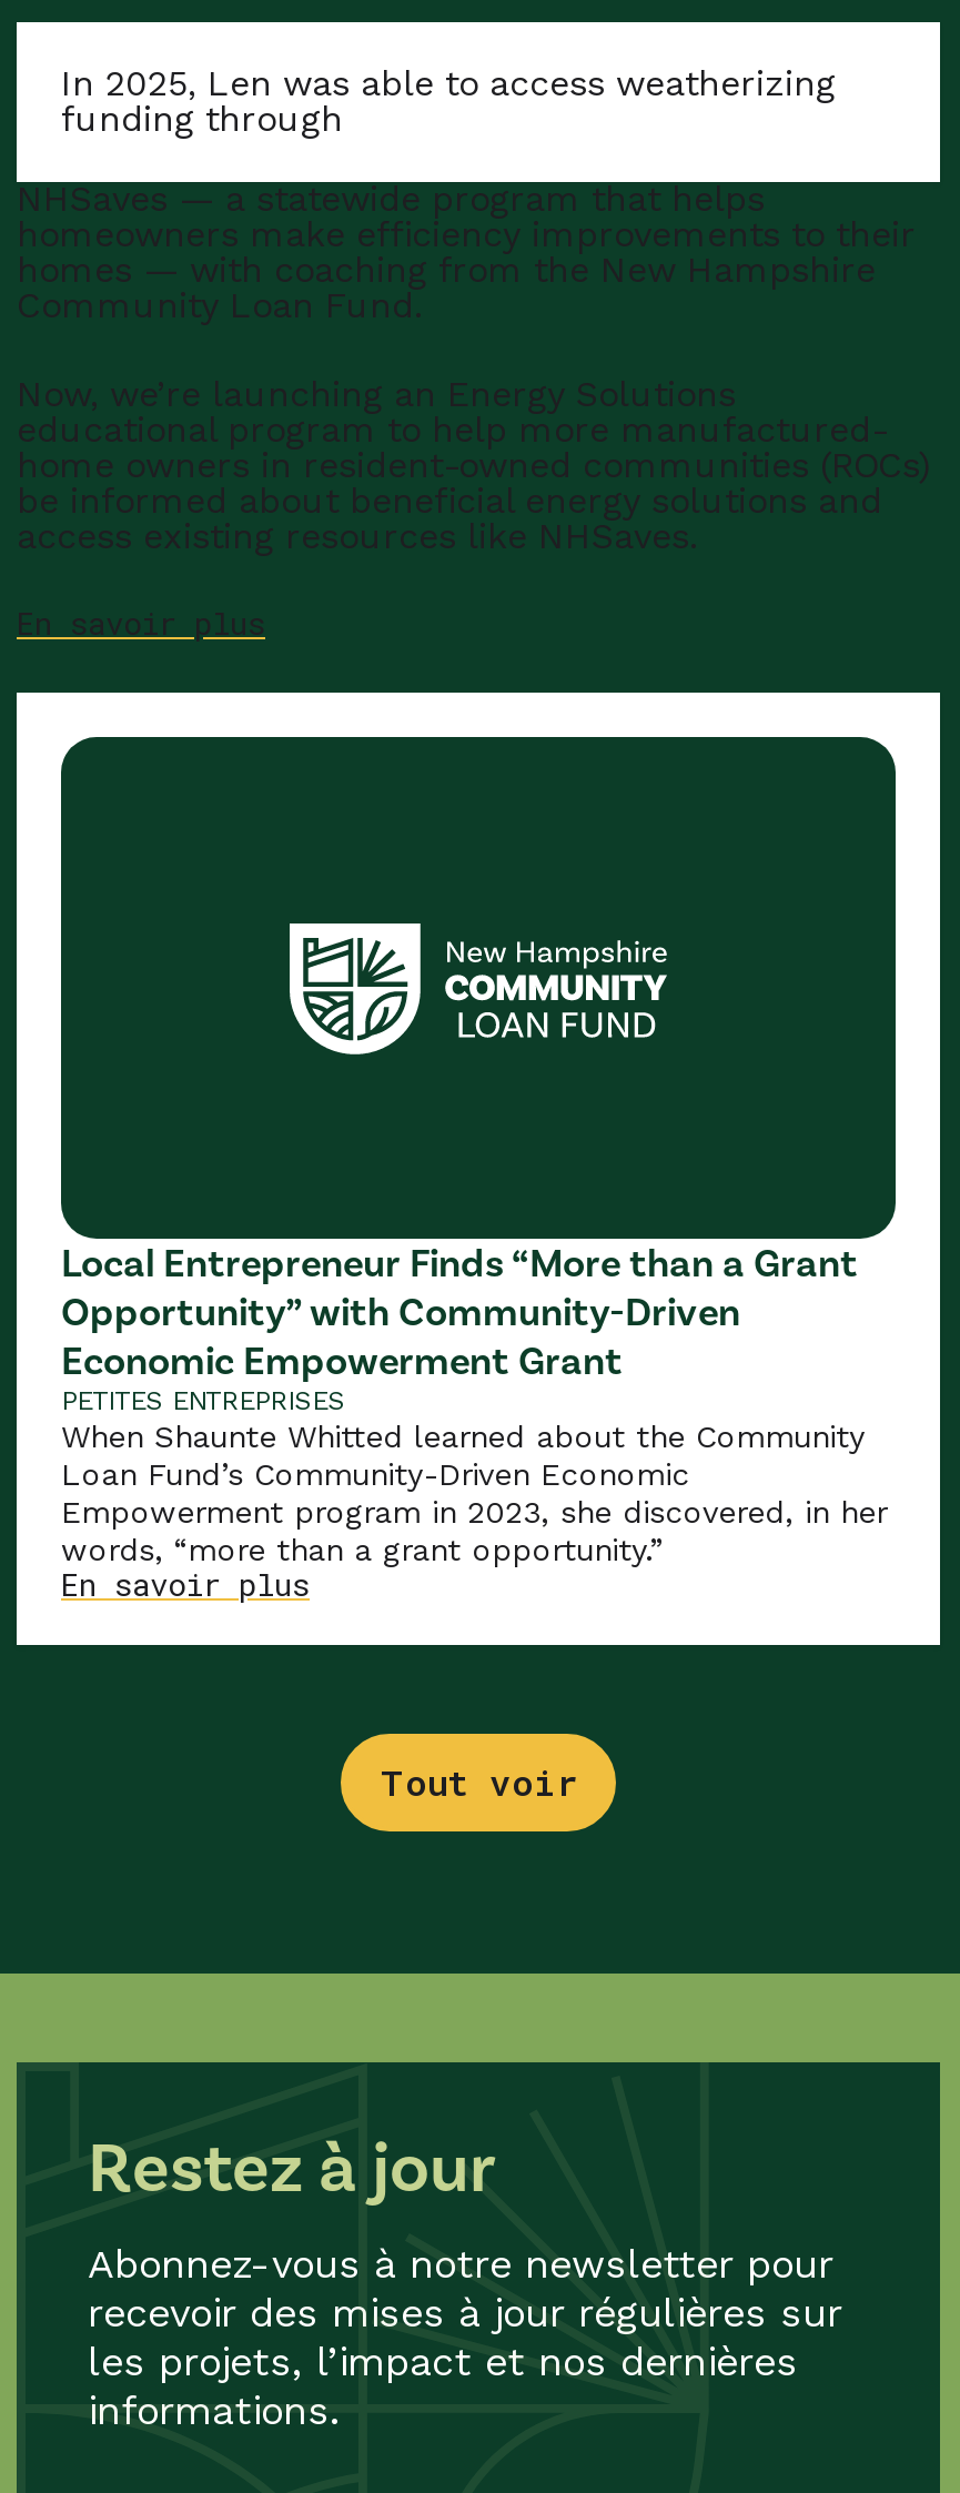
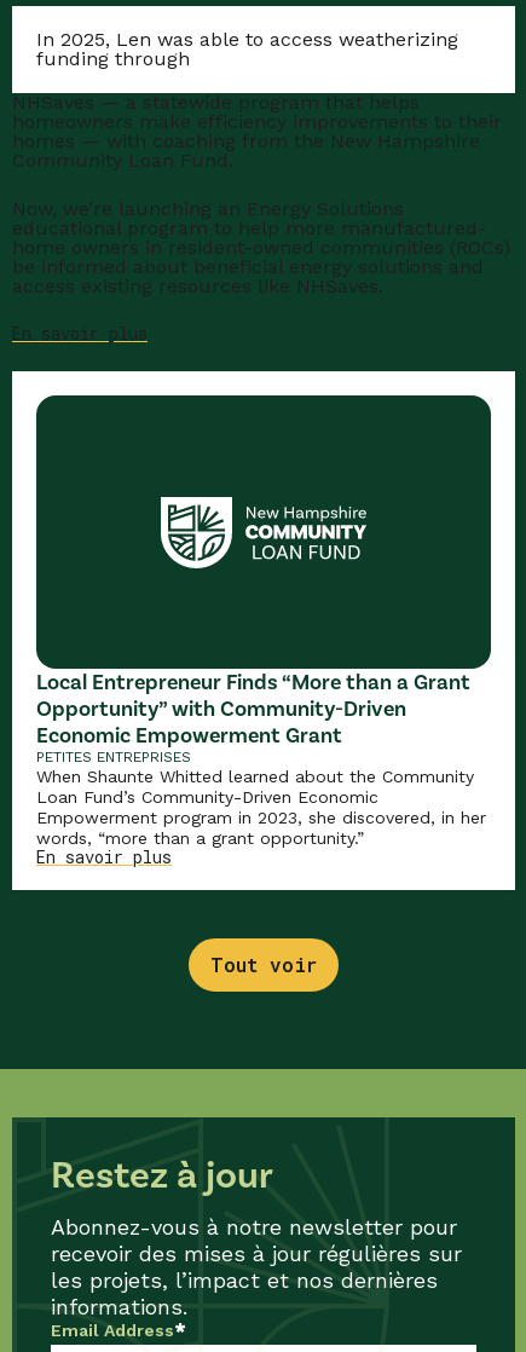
+ Email Address*
